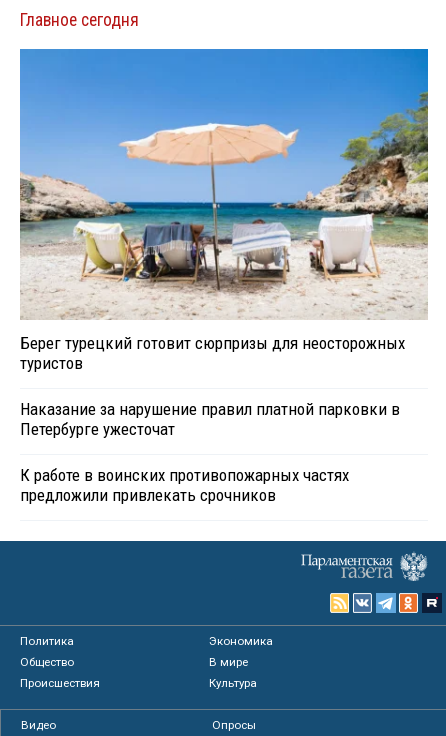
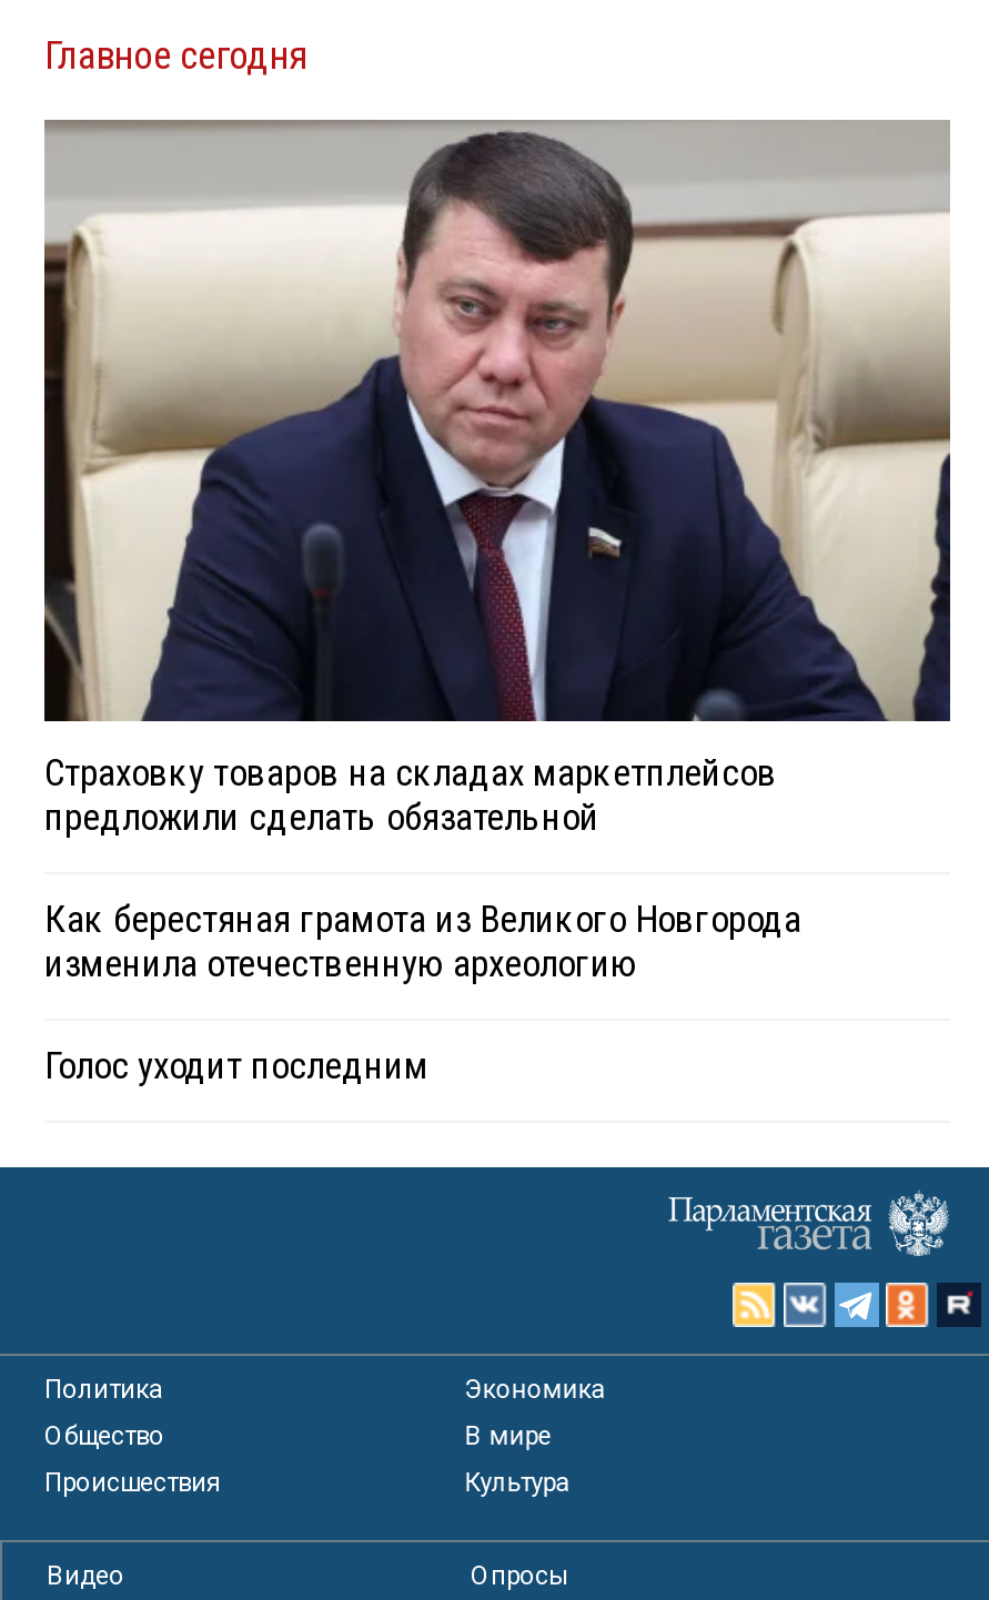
- [image]
- Берег турецкий готовит сюрпризы для неосторожных
- туристов
+ [image]
+ Страховку товаров на складах маркетплейсов
+ предложили сделать обязательной

- Наказание за нарушение правил платной парковки в
- Петербурге ужесточат
+ Как берестяная грамота из Великого Новгорода
+ изменила отечественную археологию

- К работе в воинских противопожарных частях
- предложили привлекать срочников
+ Голос уходит последним
